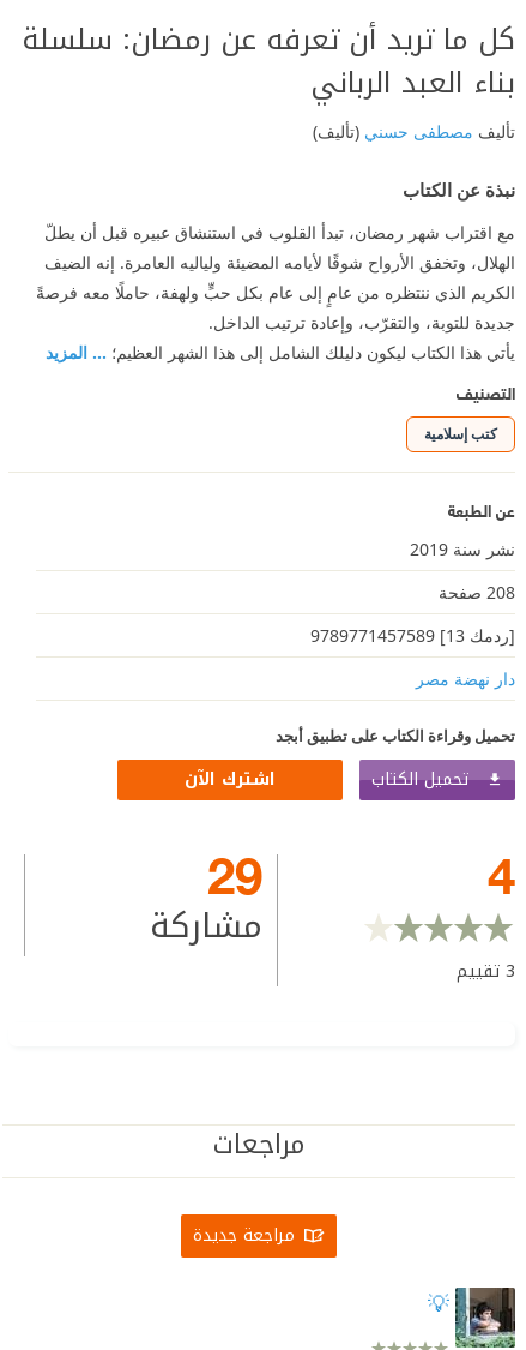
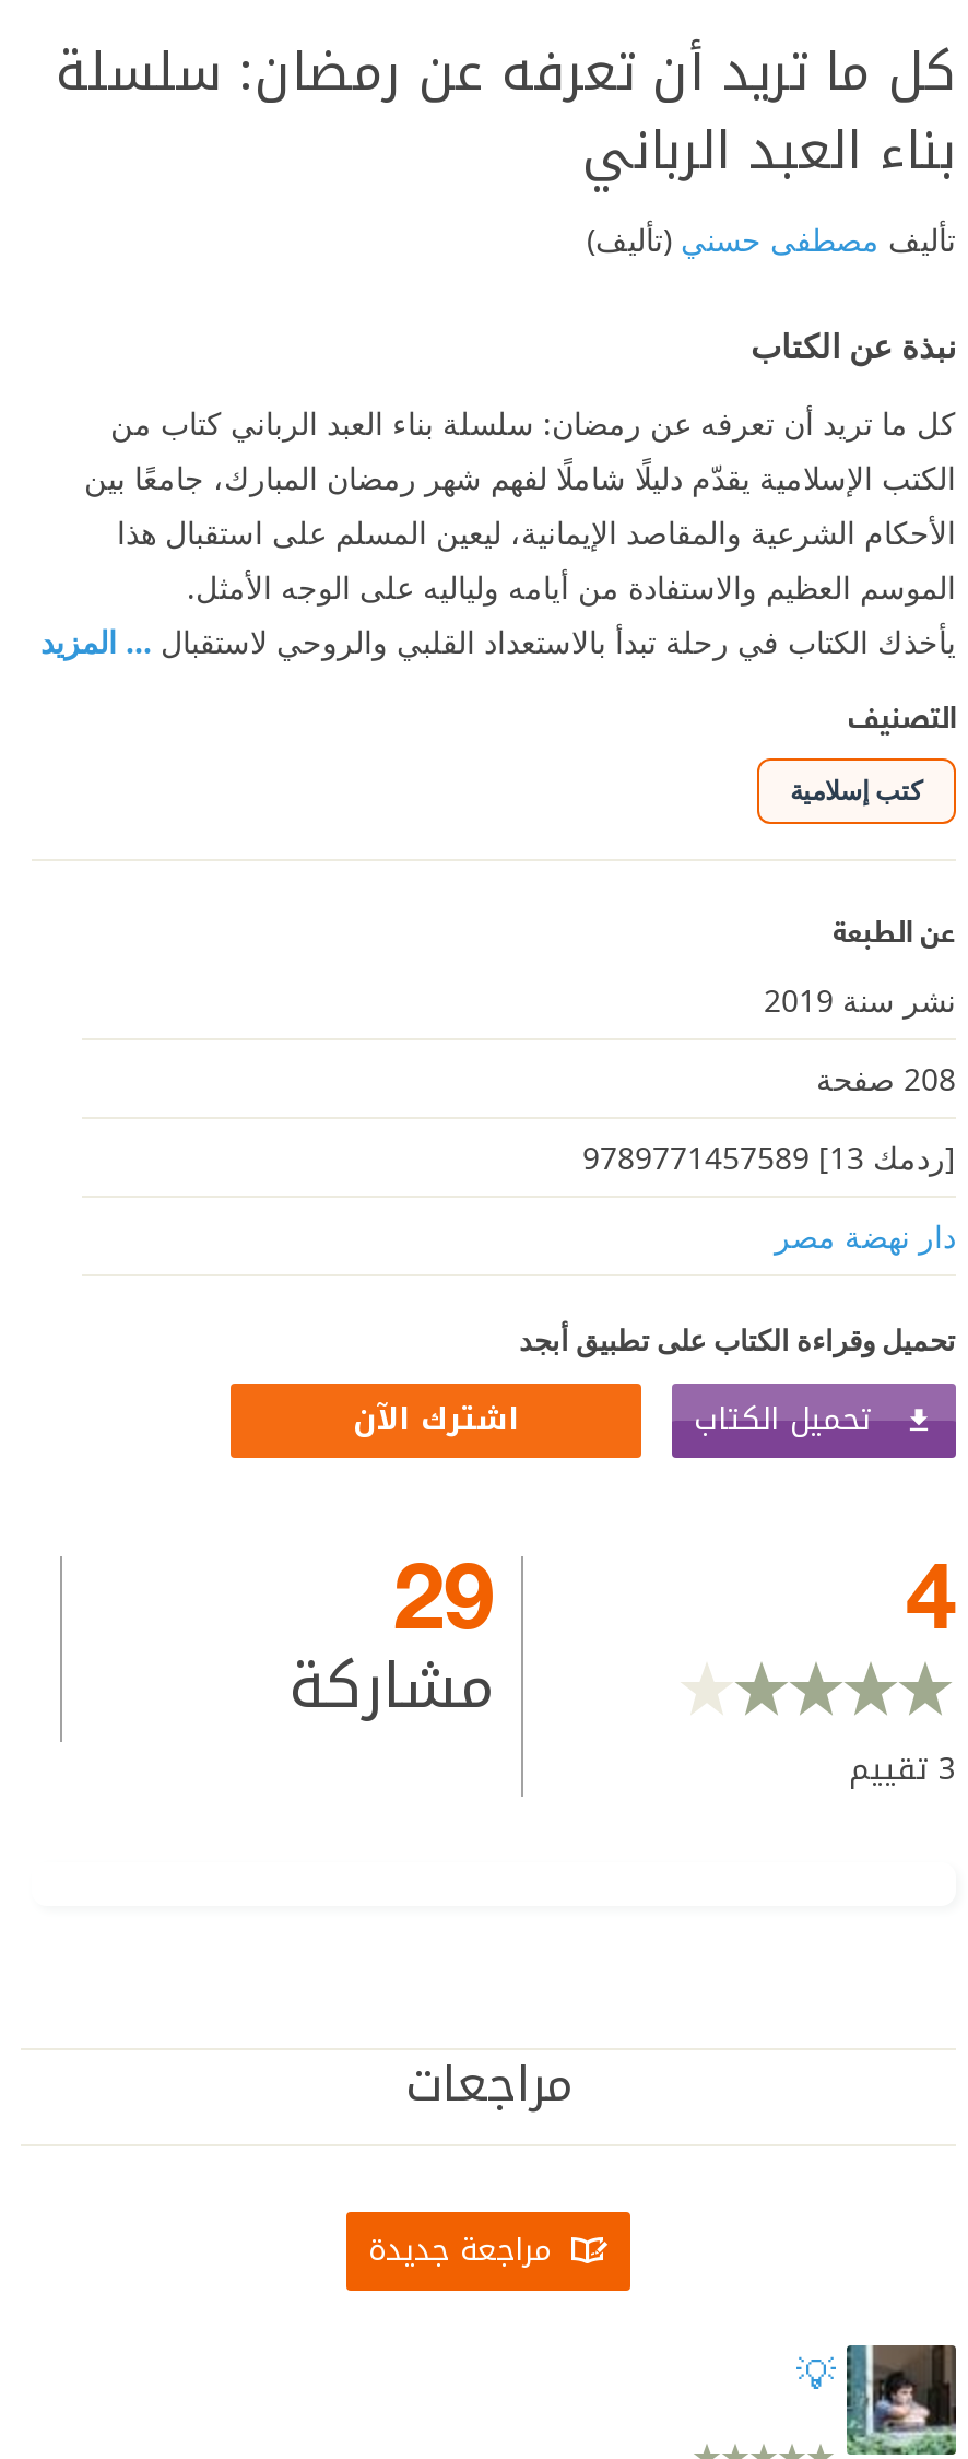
- مع اقتراب شهر رمضان، تبدأ القلوب في استنشاق عبيره قبل أن يطلّ
- الهلال، وتخفق الأرواح شوقًا لأيامه المضيئة ولياليه العامرة. إنه الضيف
- الكريم الذي ننتظره من عامٍ إلى عام بكل حبٍّ ولهفة، حاملًا معه فرصةً
- جديدة للتوبة، والتقرّب، وإعادة ترتيب الداخل.
- يأتي هذا الكتاب ليكون دليلك الشامل إلى هذا الشهر العظيم؛... المزيد
+ كل ما تريد أن تعرفه عن رمضان: سلسلة بناء العبد الرباني كتاب من
+ الكتب الإسلامية يقدّم دليلًا شاملًا لفهم شهر رمضان المبارك، جامعًا بين
+ الأحكام الشرعية والمقاصد الإيمانية، ليعين المسلم على استقبال هذا
+ الموسم العظيم والاستفادة من أيامه ولياليه على الوجه الأمثل.
+ يأخذك الكتاب في رحلة تبدأ بالاستعداد القلبي والروحي لاستقبال... المزيد
